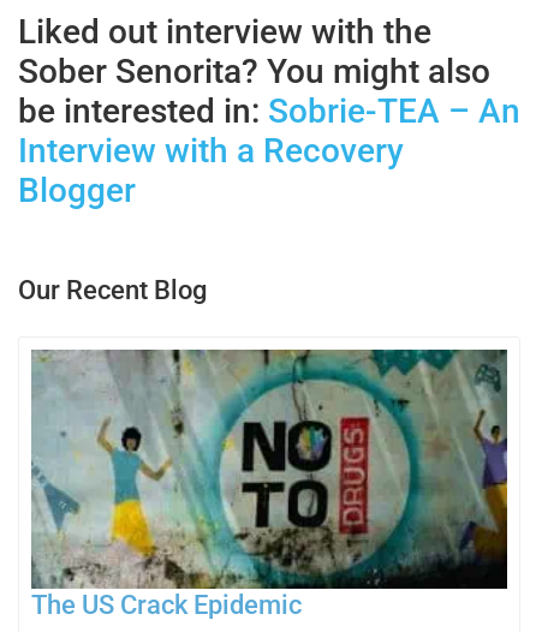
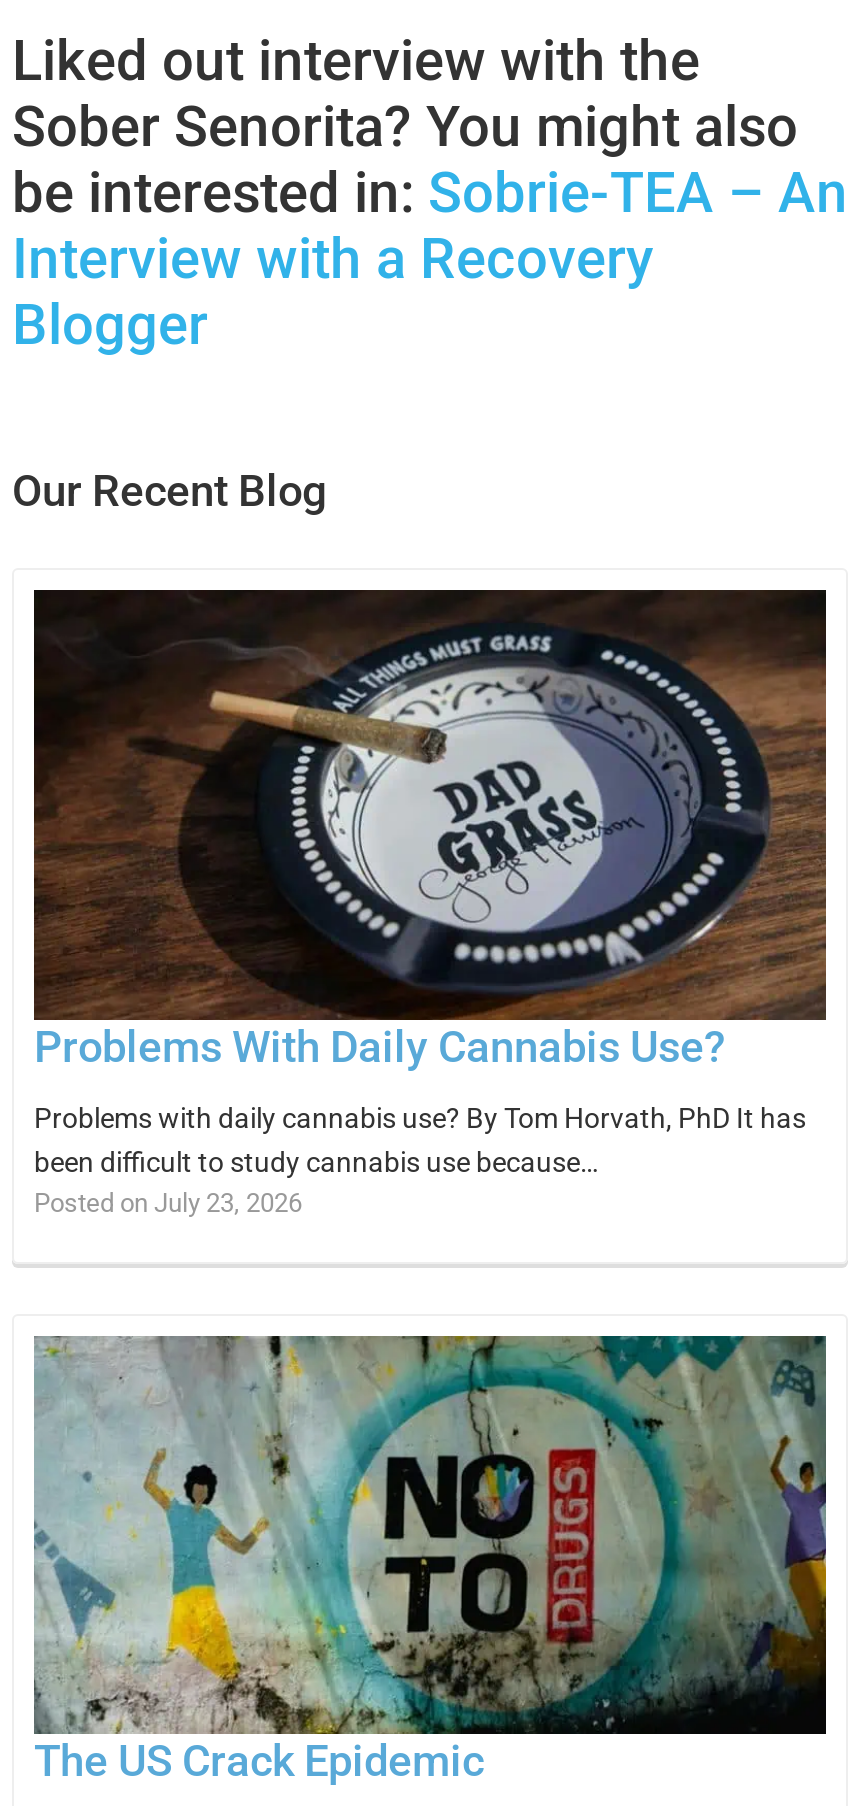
+ [image]
+ Problems With Daily Cannabis Use?
+ Problems with daily cannabis use? By Tom Horvath, PhD It has
+ been difficult to study cannabis use because…
+ Posted on July 23, 2026
